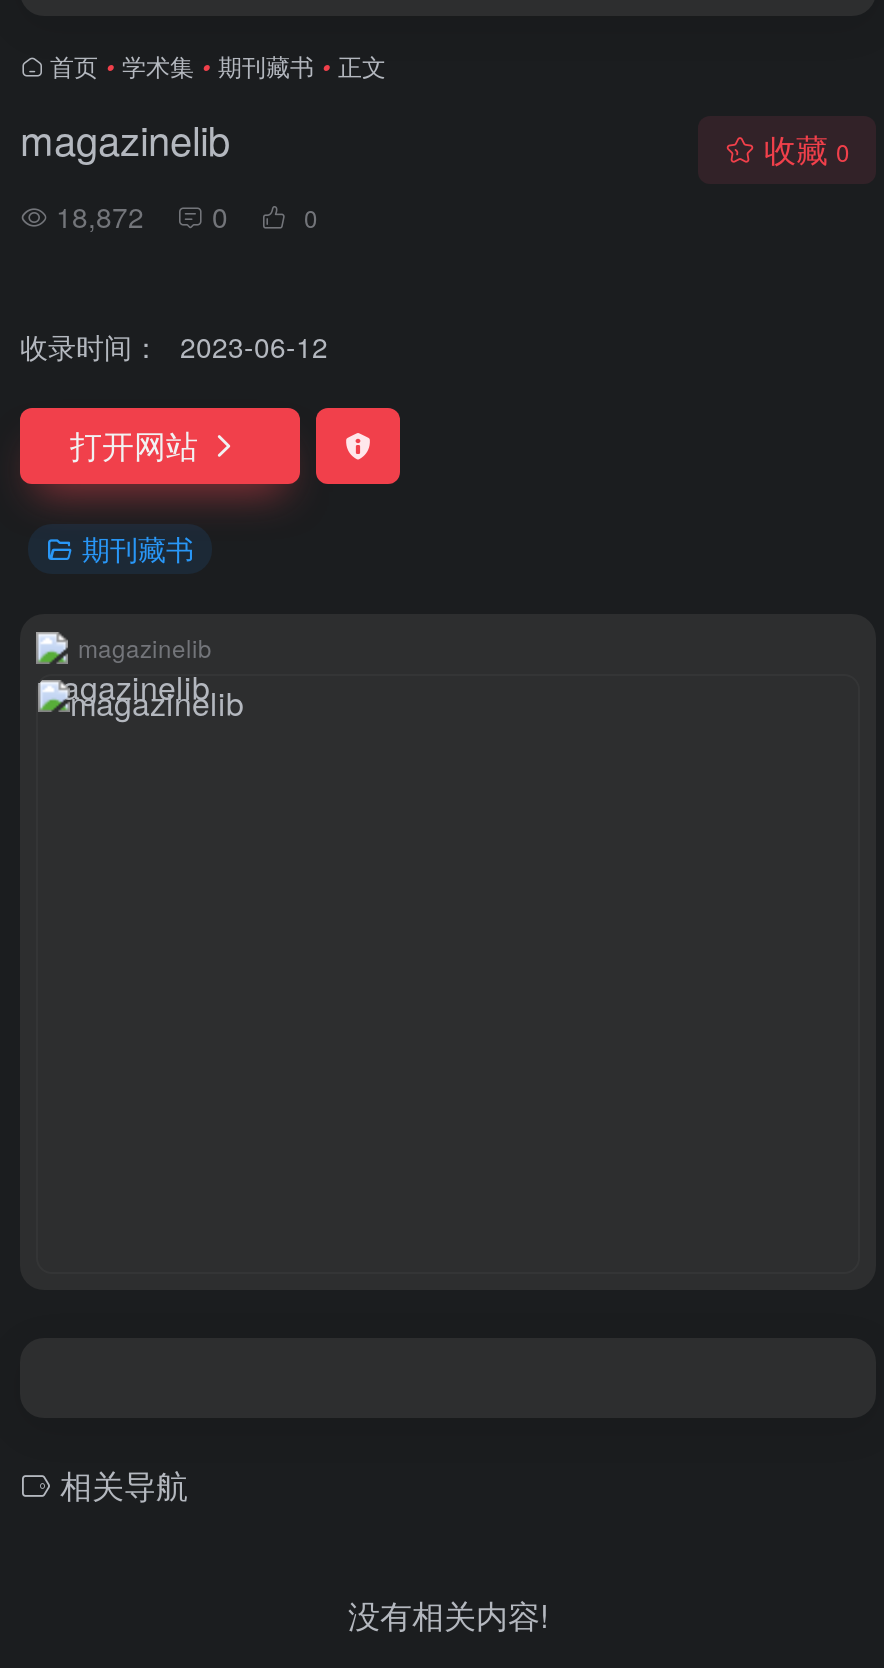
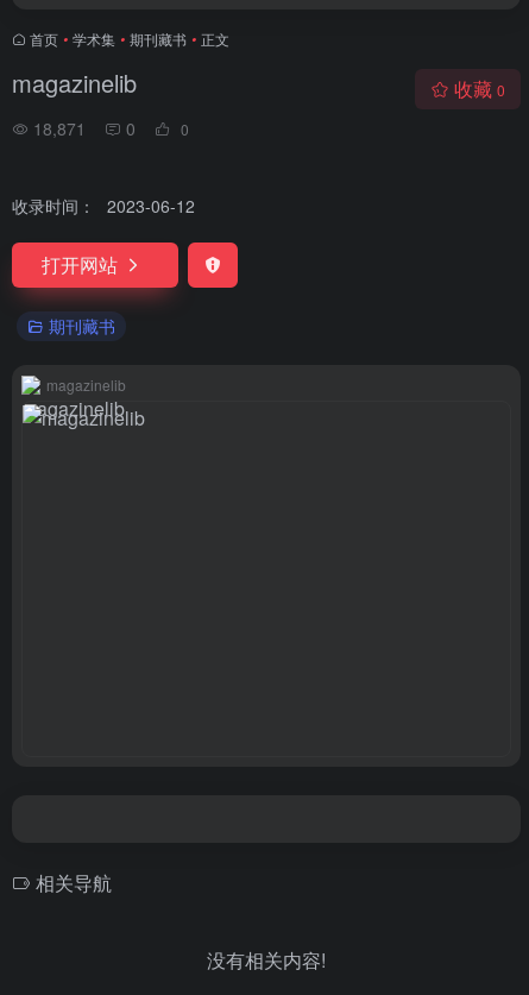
- 18,872 0
+ 18,871 0
